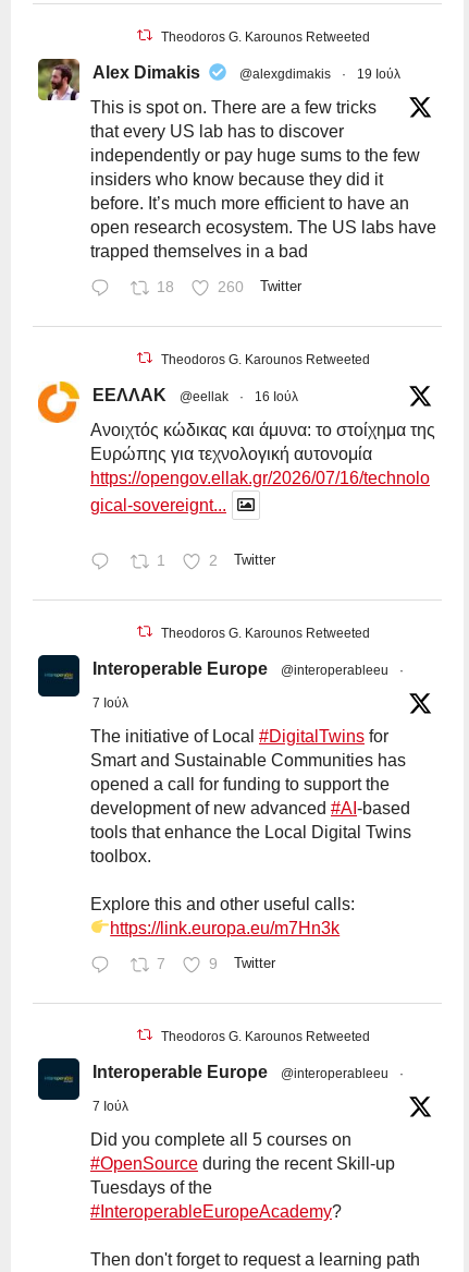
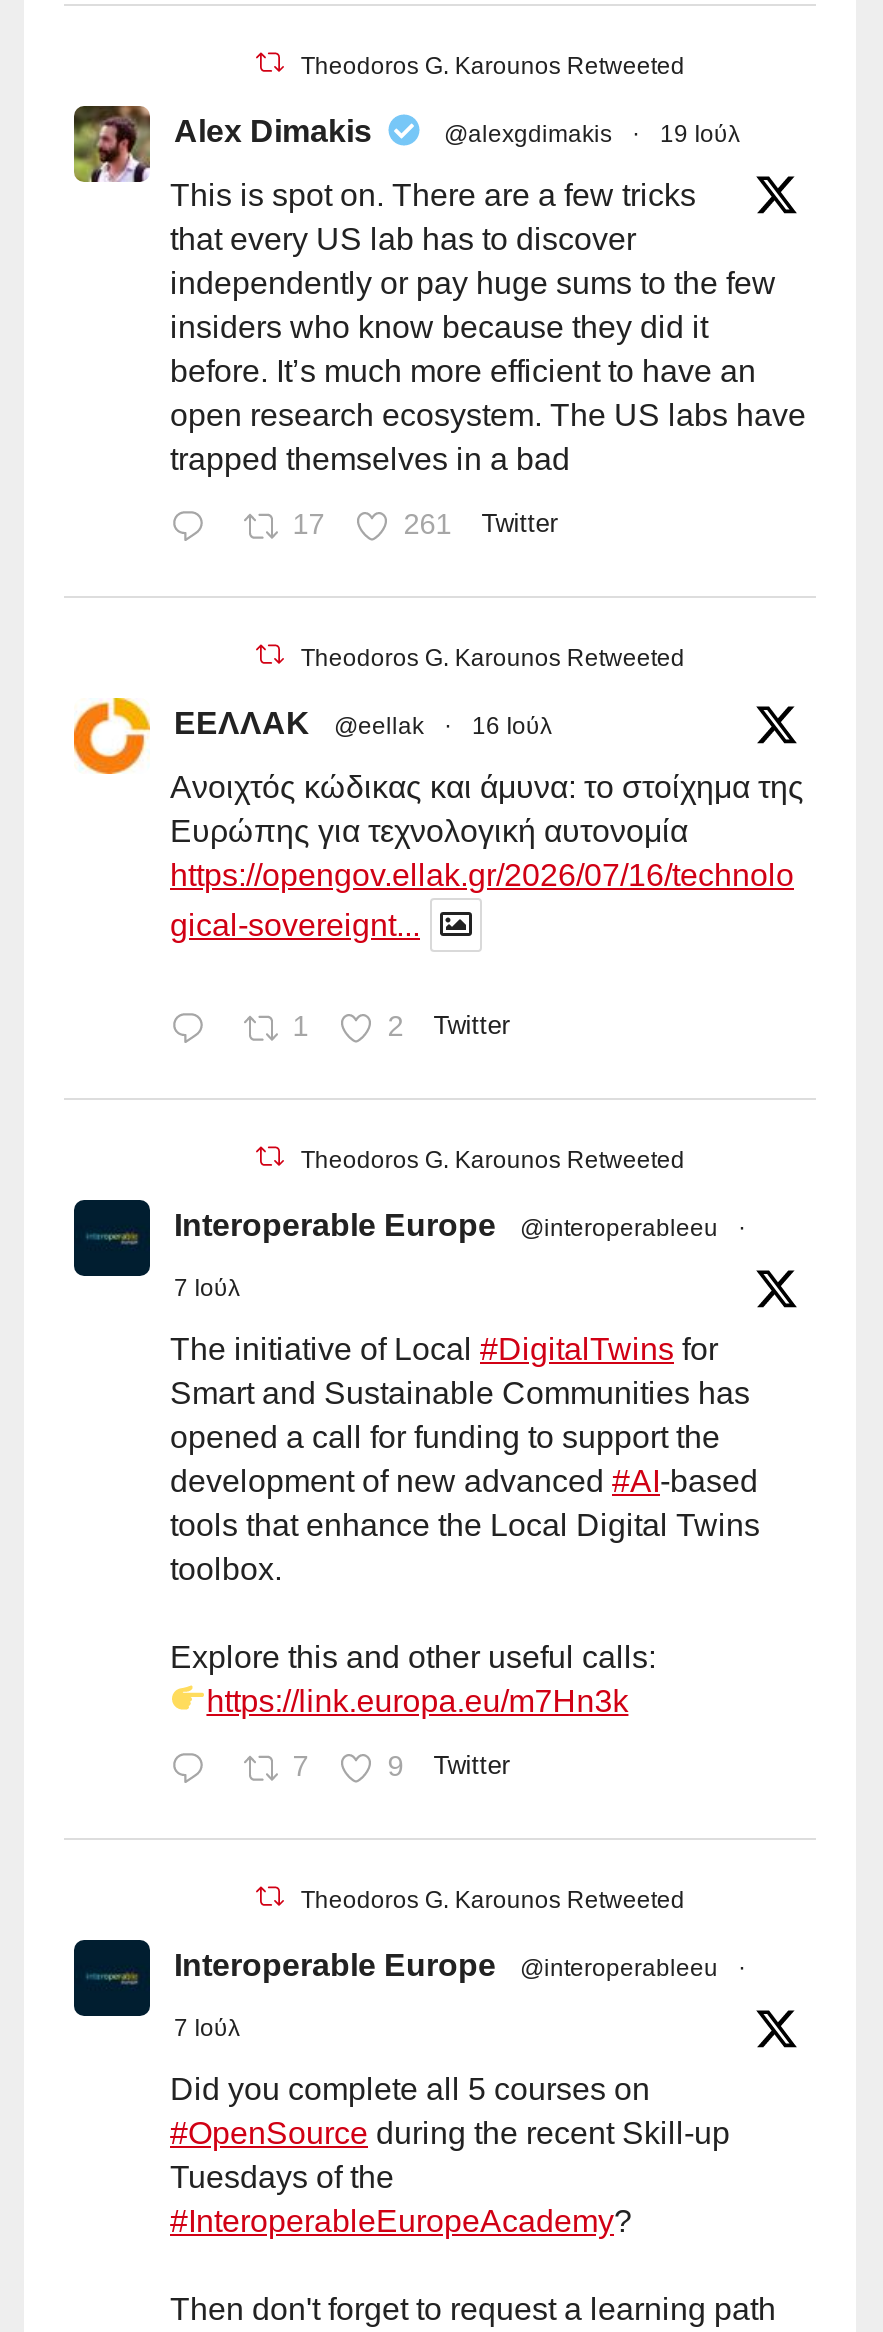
- 18
+ 17

- 260 Twitter
+ 261 Twitter
